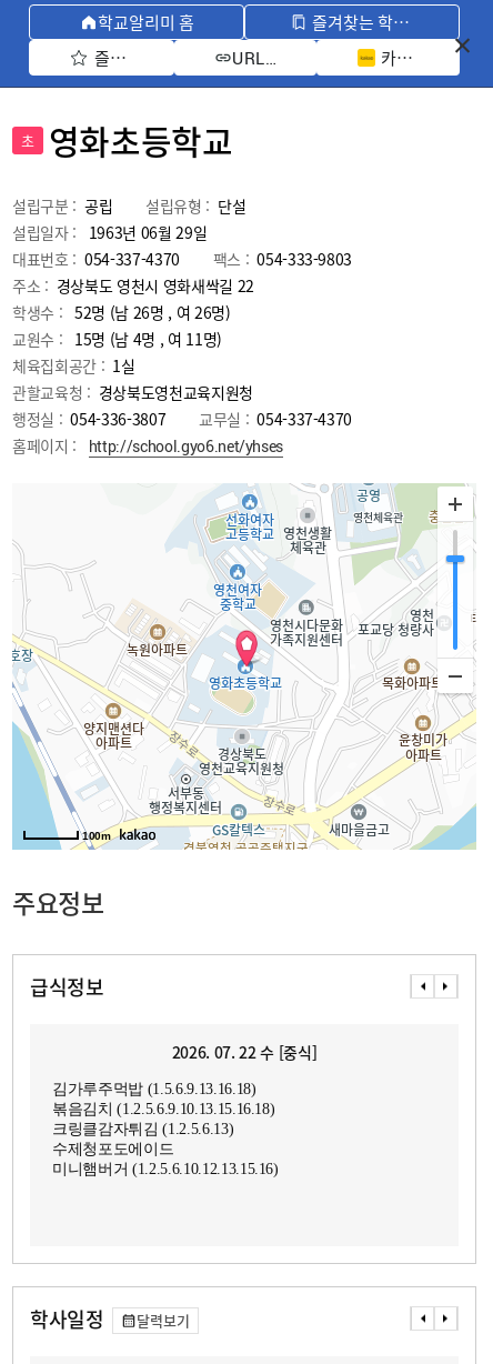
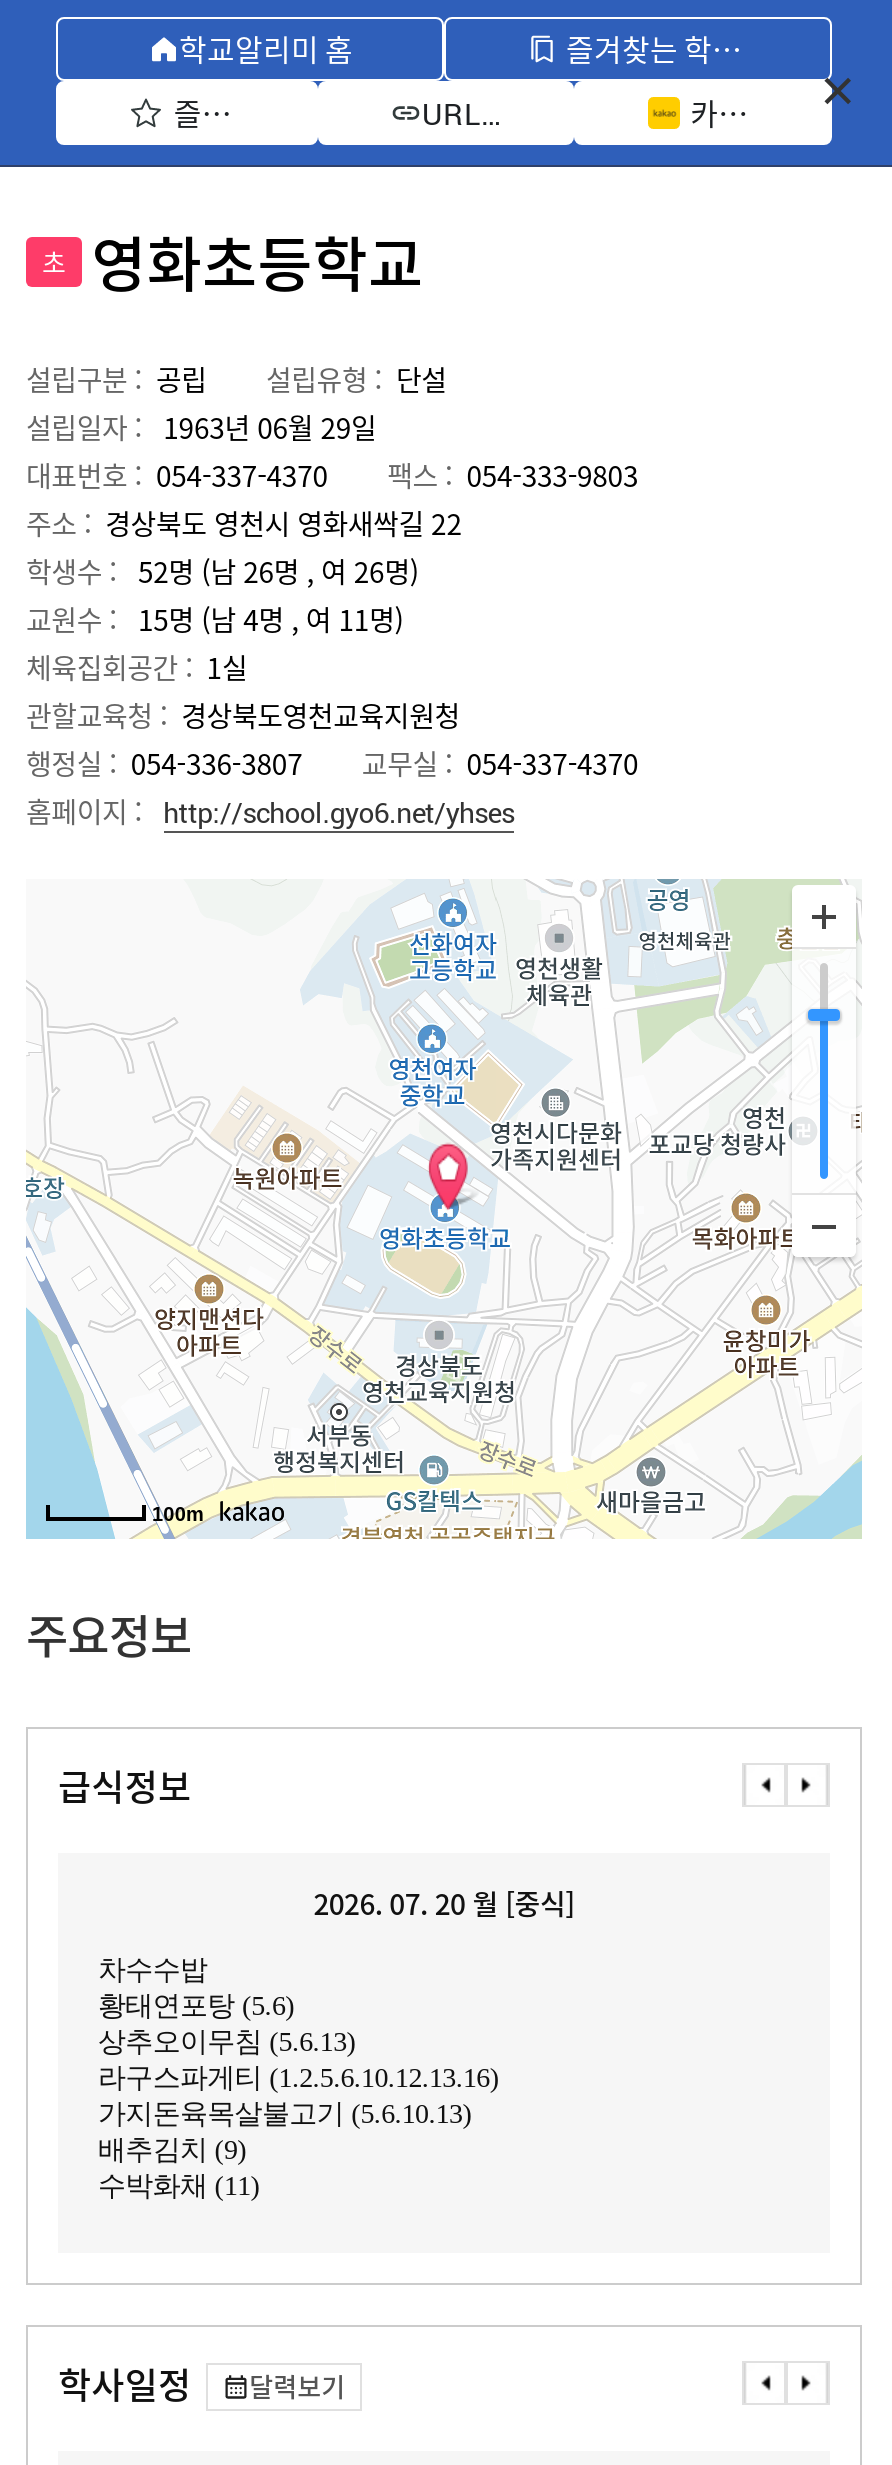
- 2026. 07. 22 수 [중식]
+ 2026. 07. 20 월 [중식]

- 김가루주먹밥 (1.5.6.9.13.16.18)
- 볶음김치 (1.2.5.6.9.10.13.15.16.18)
- 크링클감자튀김 (1.2.5.6.13)
- 수제청포도에이드
- 미니햄버거 (1.2.5.6.10.12.13.15.16)
+ 차수수밥
+ 황태연포탕 (5.6)
+ 상추오이무침 (5.6.13)
+ 라구스파게티 (1.2.5.6.10.12.13.16)
+ 가지돈육목살불고기 (5.6.10.13)
+ 배추김치 (9)
+ 수박화채 (11)
